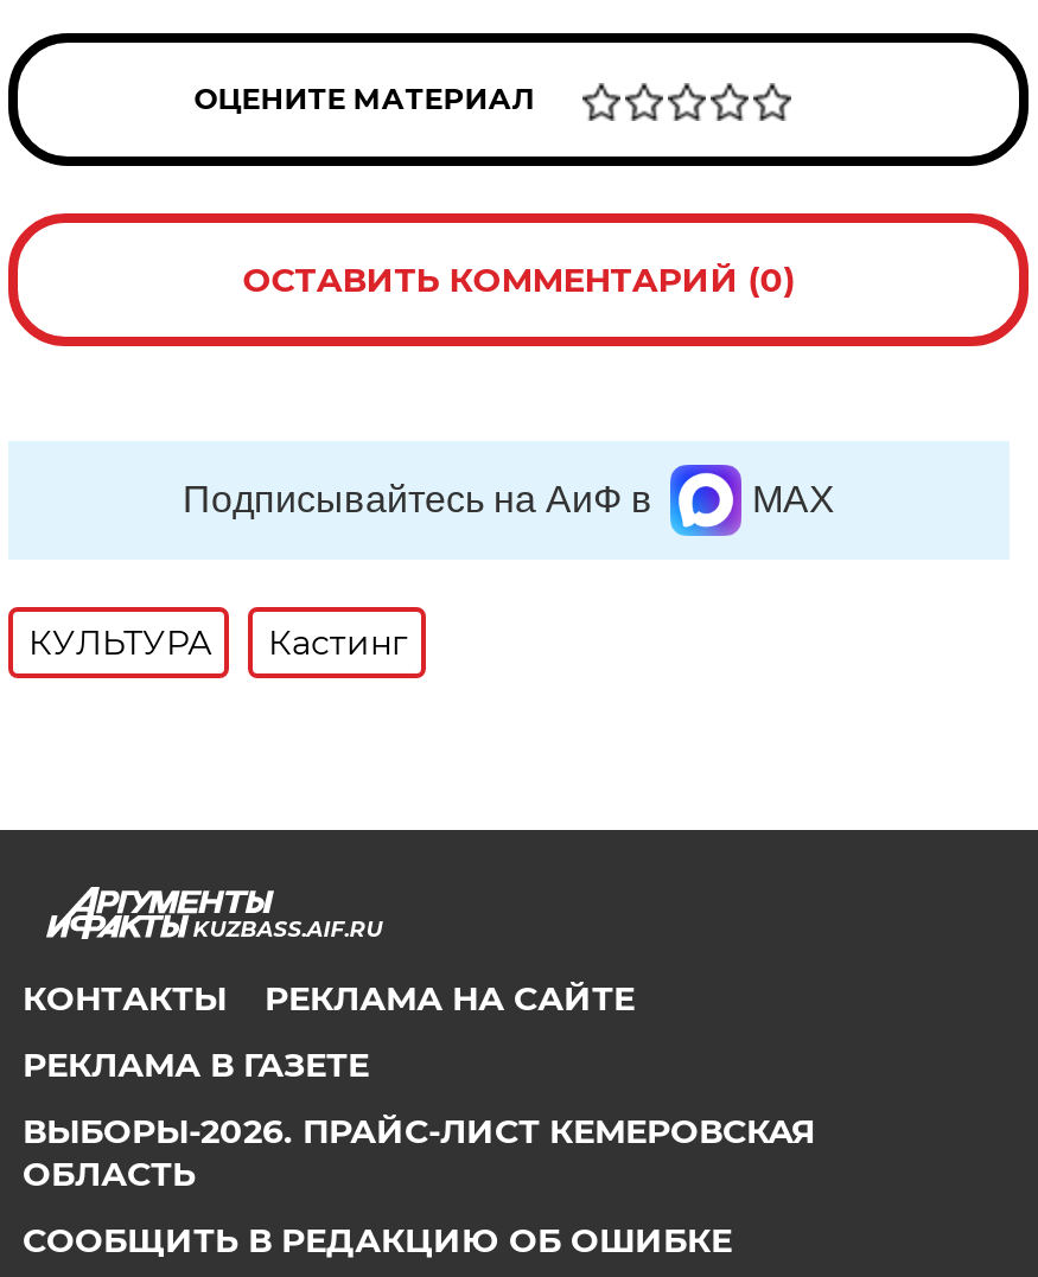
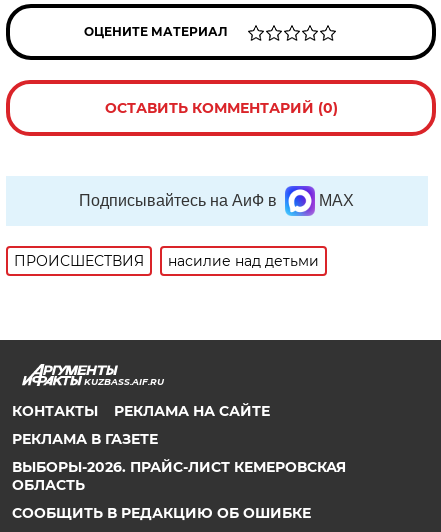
- КУЛЬТУРА
- Кастинг
+ ПРОИСШЕСТВИЯ
+ насилие над детьми
